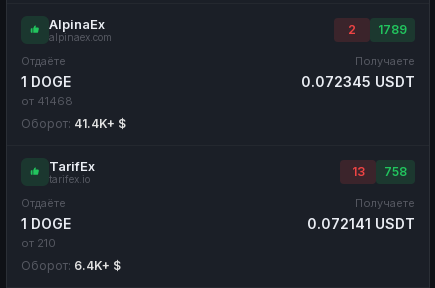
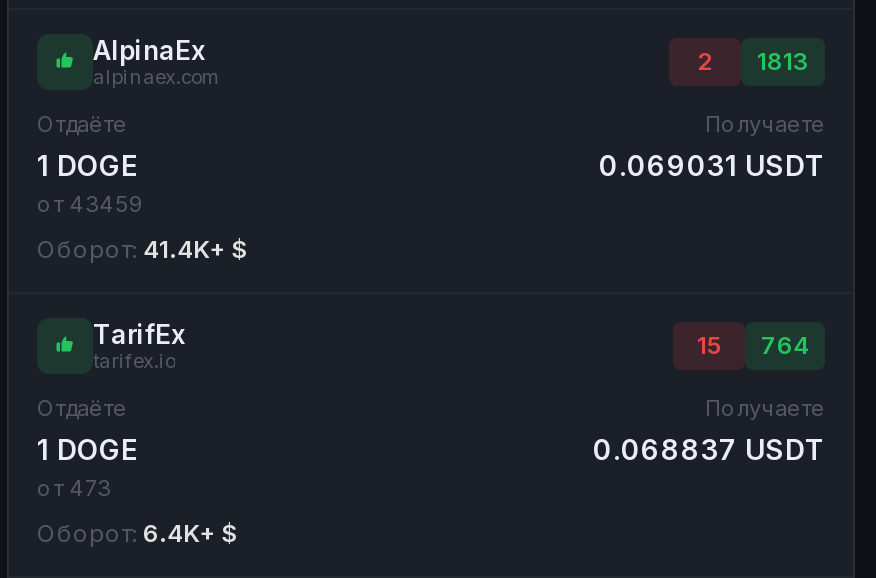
- 2 1789
+ 2 1813

- 0.072345 USDT
+ 0.069031 USDT

- от 41468
+ от 43459

- 13
+ 15

- 758
+ 764

- 0.072141 USDT
+ 0.068837 USDT

- от 210
+ от 473
